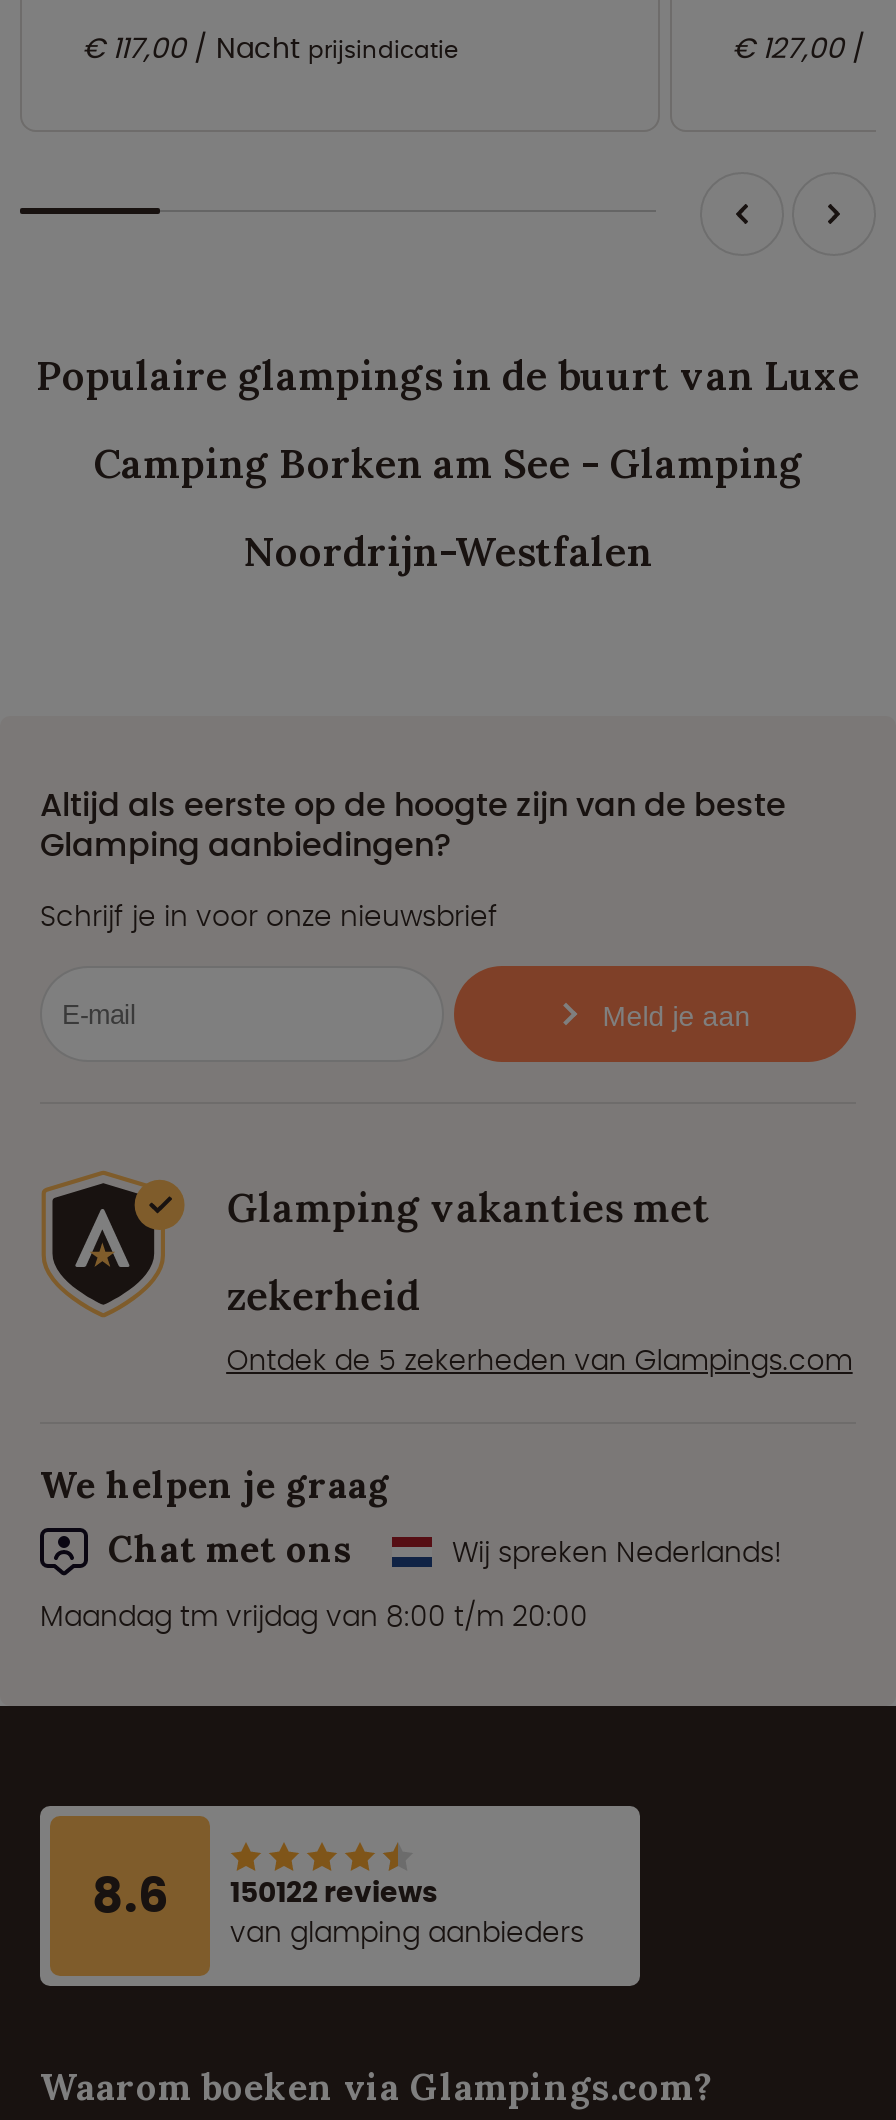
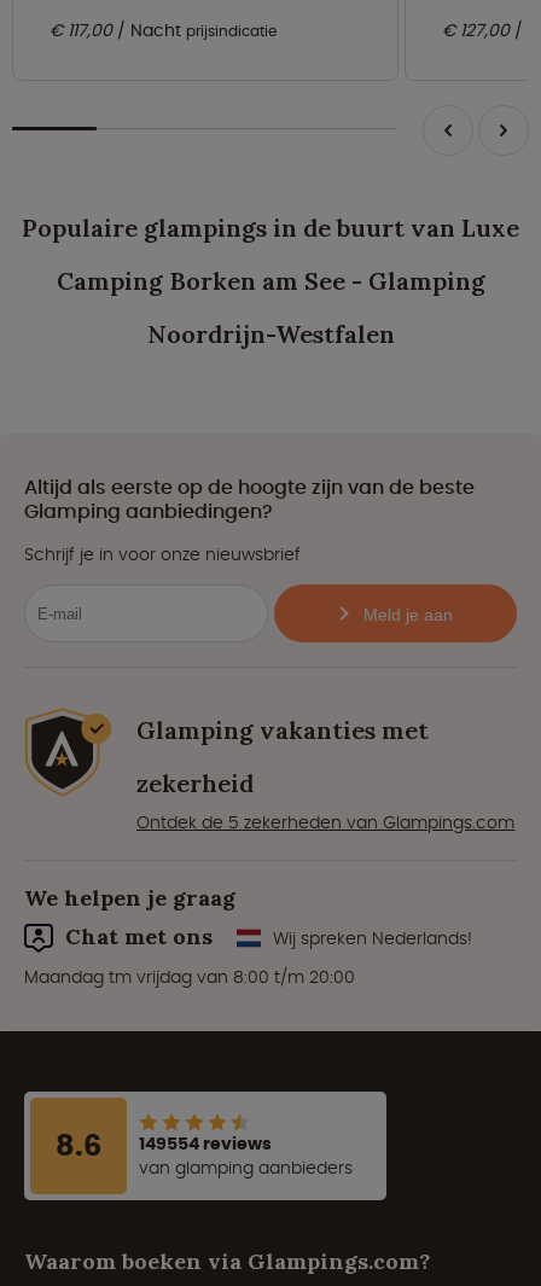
- 8.6 150122 reviews
+ 8.6 149554 reviews
